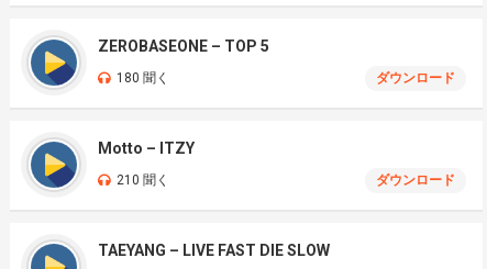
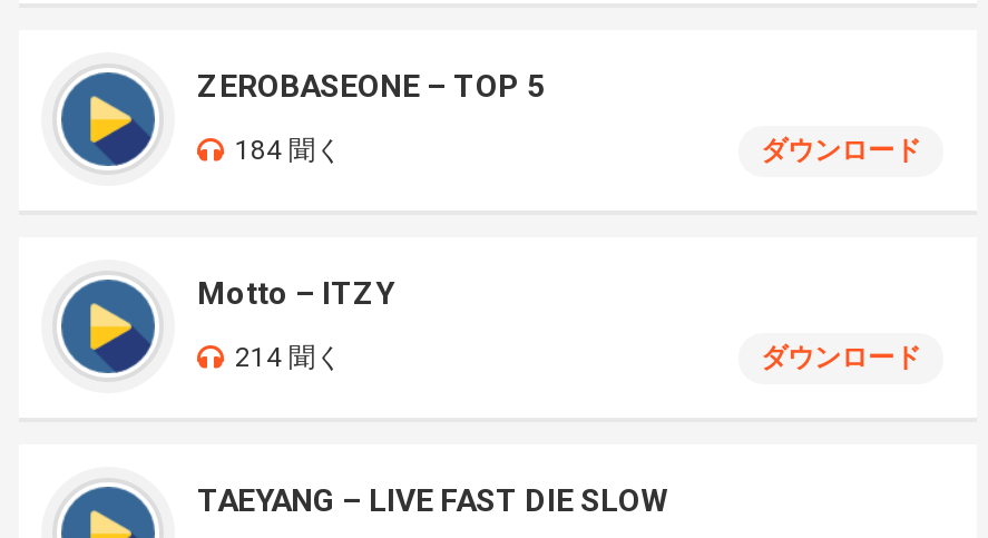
- 180 聞く
+ 184 聞く

- 210 聞く
+ 214 聞く
